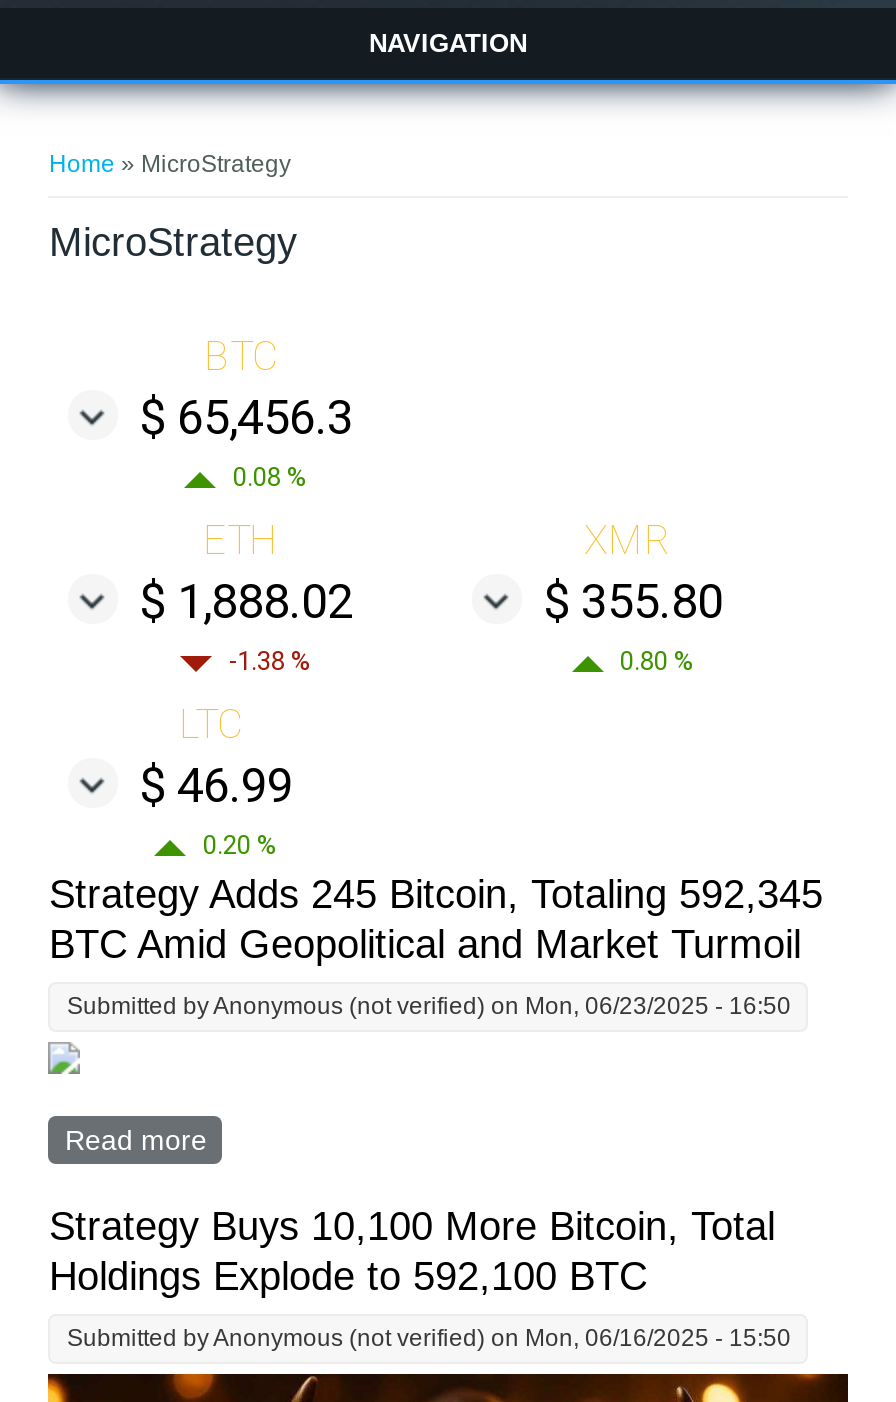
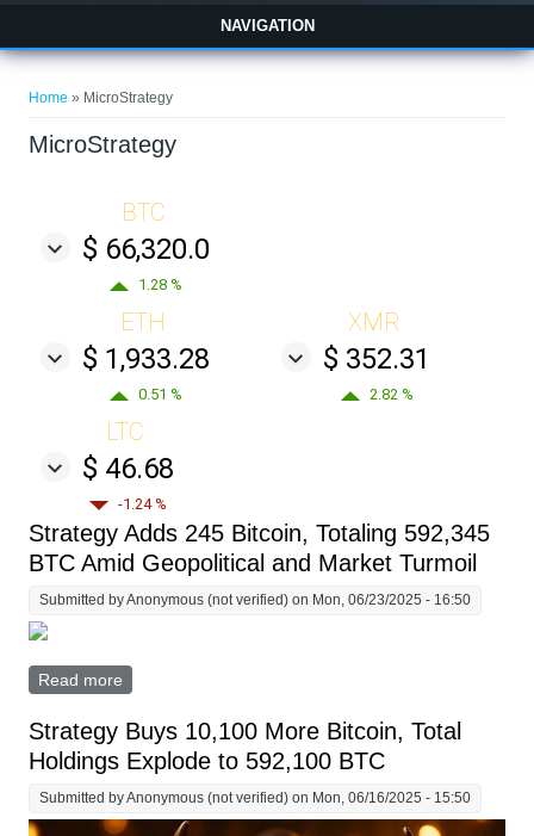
- $ 65,456.3
+ $ 66,320.0

- 0.08 %
+ 1.28 %

- $ 1,888.02
+ $ 1,933.28

- $ 355.80
+ $ 352.31

- -1.38 %
+ 0.51 %

- 0.80 %
+ 2.82 %

- $ 46.99
+ $ 46.68

- 0.20 %
+ -1.24 %
